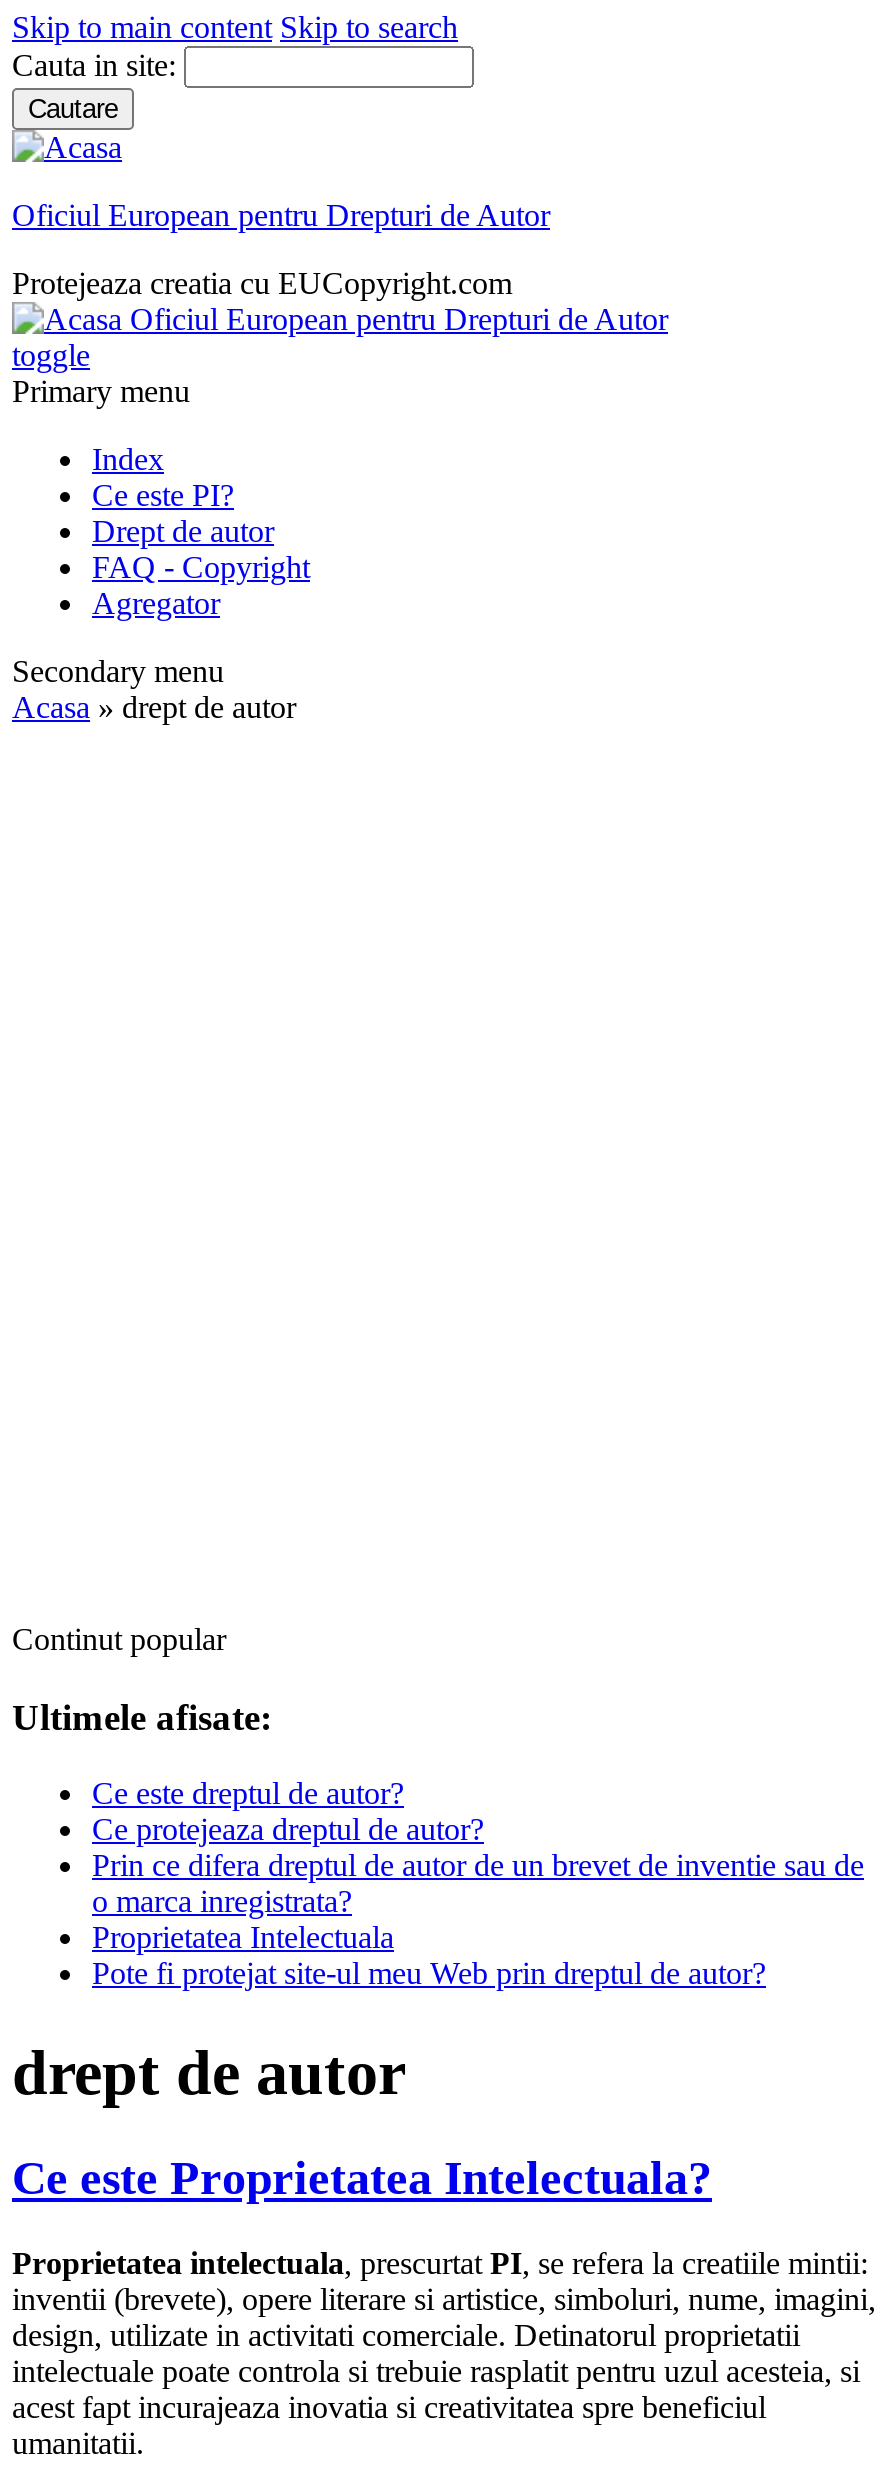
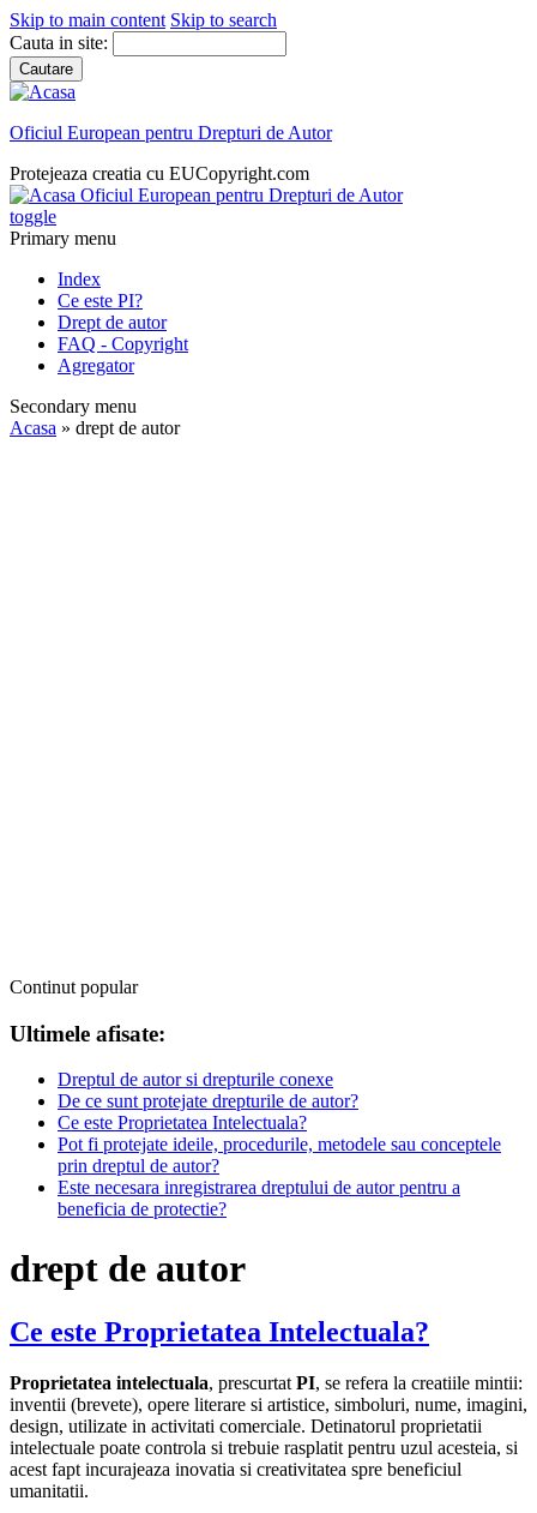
- Ce este dreptul de autor?
- Ce protejeaza dreptul de autor?
- Prin ce difera dreptul de autor de un brevet de inventie sau de
- o marca inregistrata?
- Proprietatea Intelectuala
- Pote fi protejat site-ul meu Web prin dreptul de autor?
+ Dreptul de autor si drepturile conexe
+ De ce sunt protejate drepturile de autor?
+ Ce este Proprietatea Intelectuala?
+ Pot fi protejate ideile, procedurile, metodele sau conceptele
+ prin dreptul de autor?
+ Este necesara inregistrarea dreptului de autor pentru a
+ beneficia de protectie?
